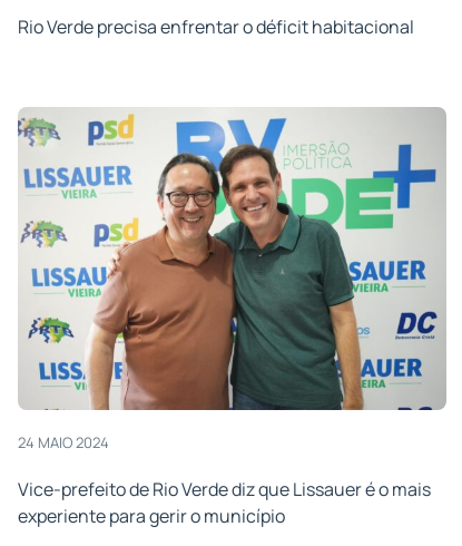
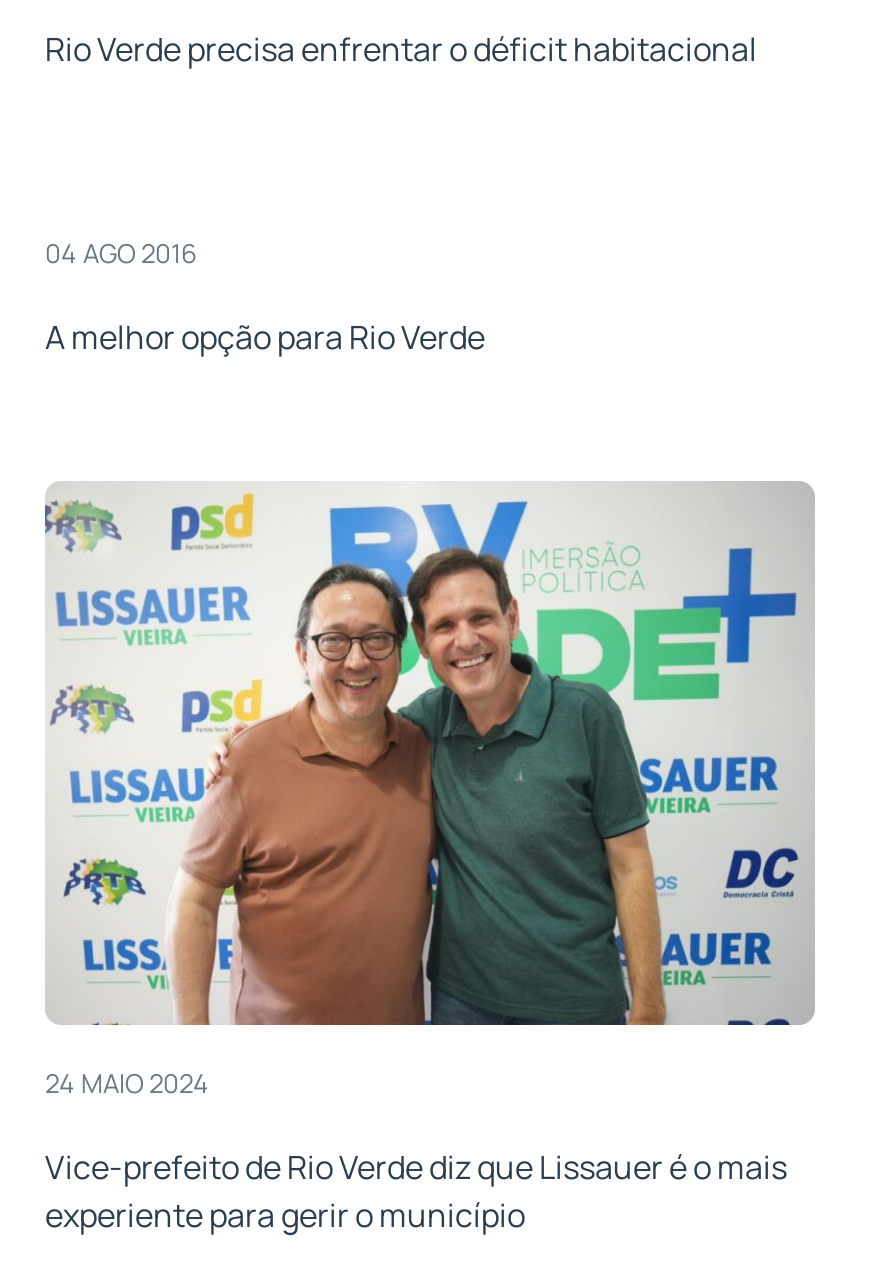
+ 04 AGO 2016
+ A melhor opção para Rio Verde
